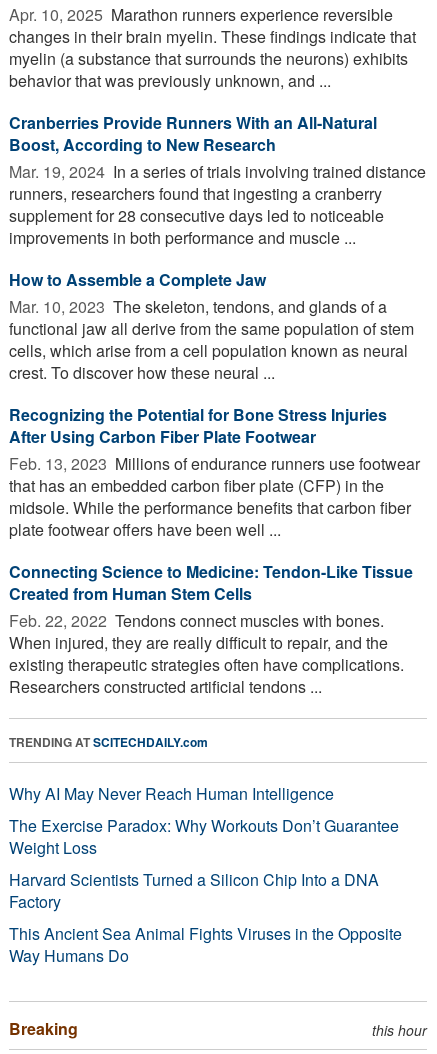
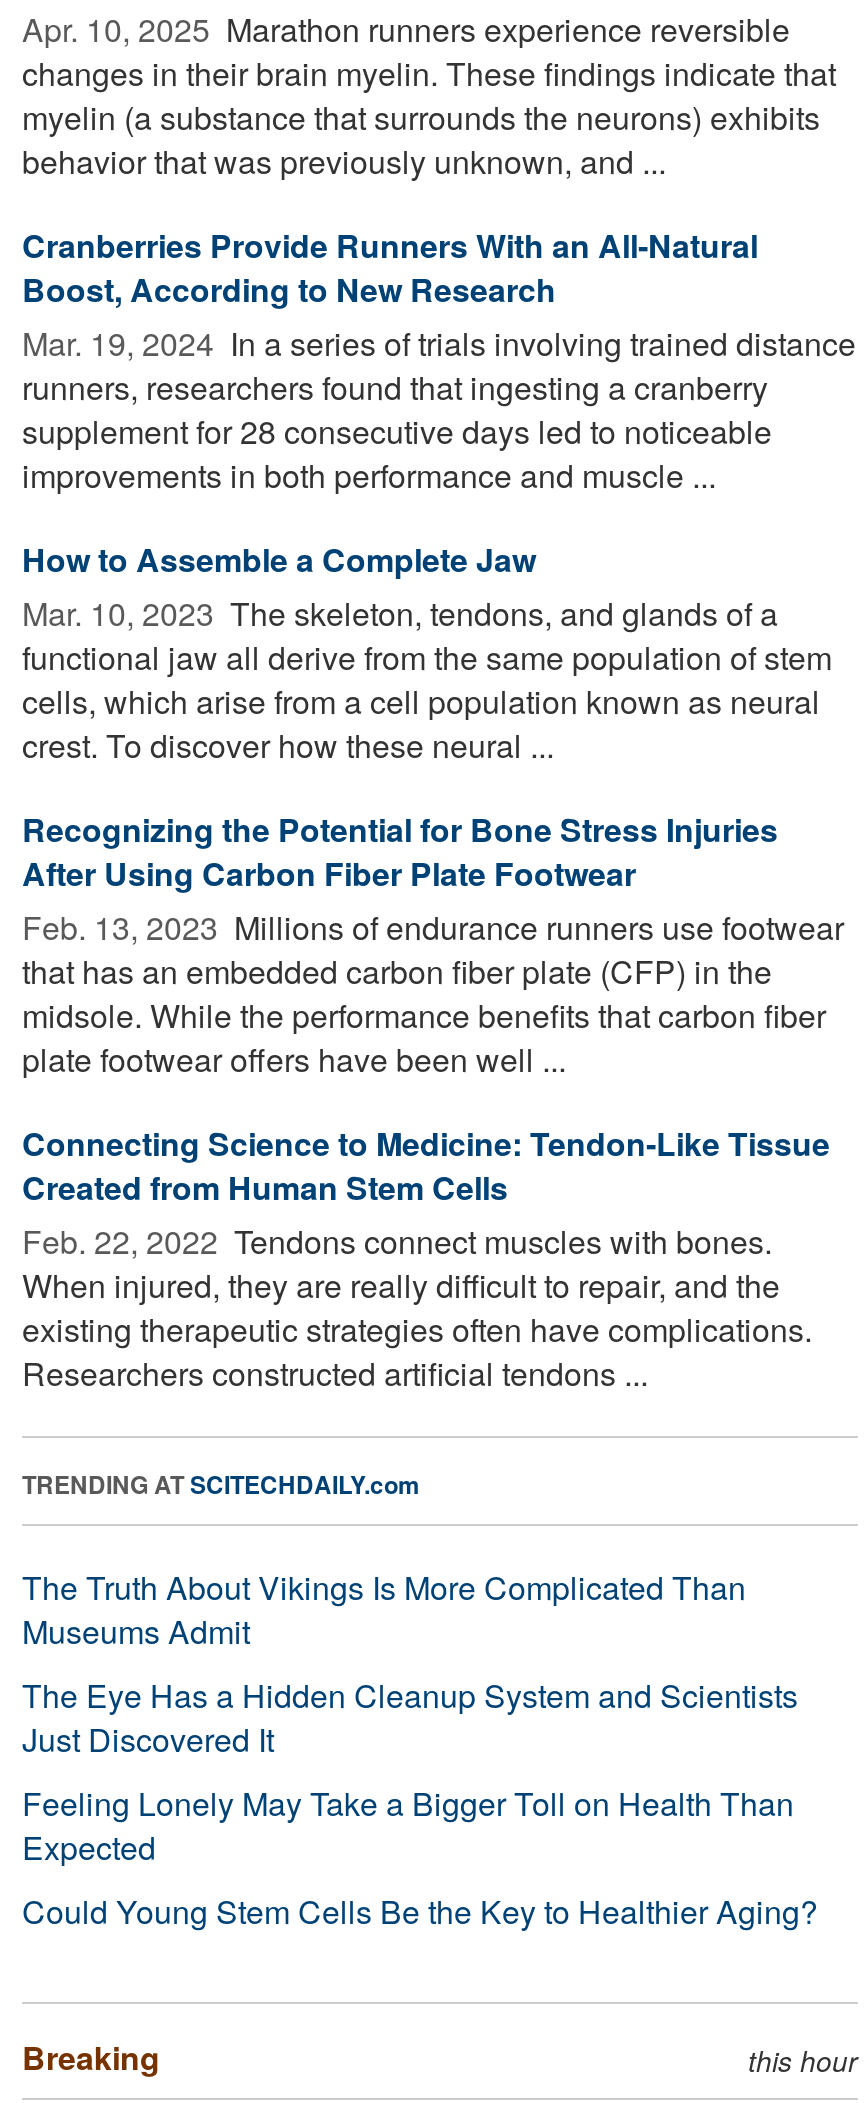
- Why AI May Never Reach Human Intelligence
- The Exercise Paradox: Why Workouts Don’t Guarantee
- Weight Loss
- Harvard Scientists Turned a Silicon Chip Into a DNA
- Factory
- This Ancient Sea Animal Fights Viruses in the Opposite
- Way Humans Do
+ The Truth About Vikings Is More Complicated Than
+ Museums Admit
+ The Eye Has a Hidden Cleanup System and Scientists
+ Just Discovered It
+ Feeling Lonely May Take a Bigger Toll on Health Than
+ Expected
+ Could Young Stem Cells Be the Key to Healthier Aging?
